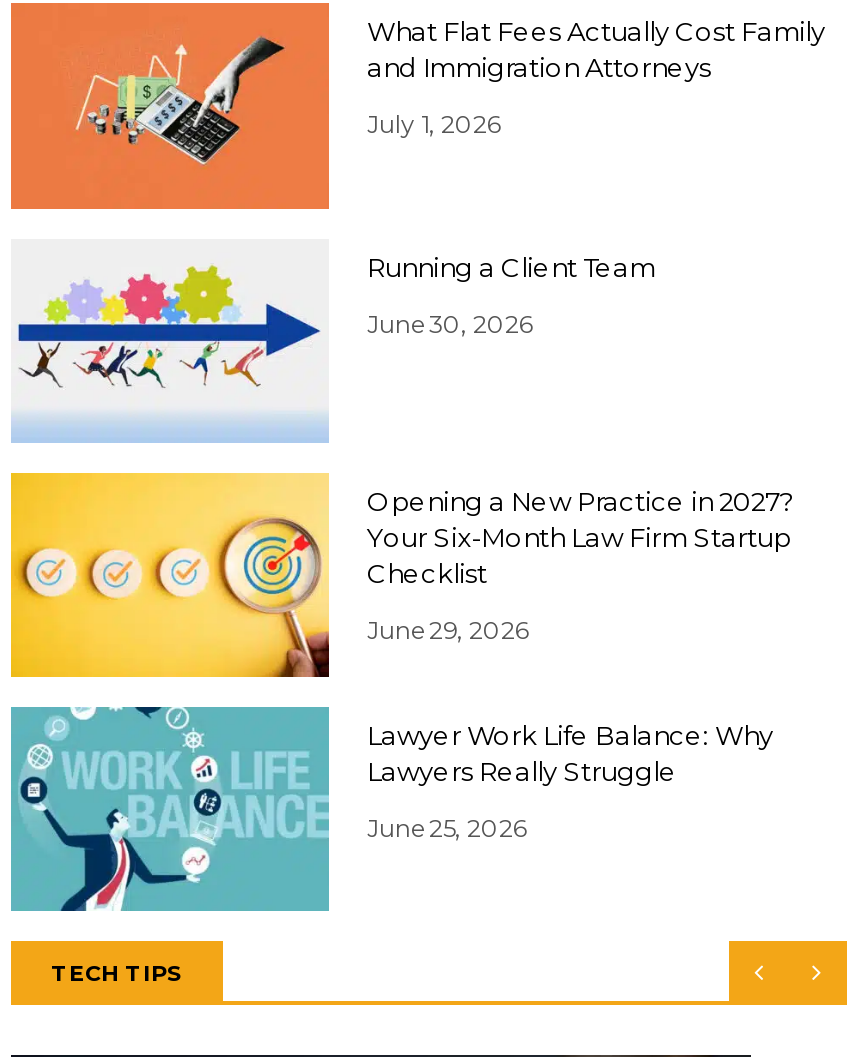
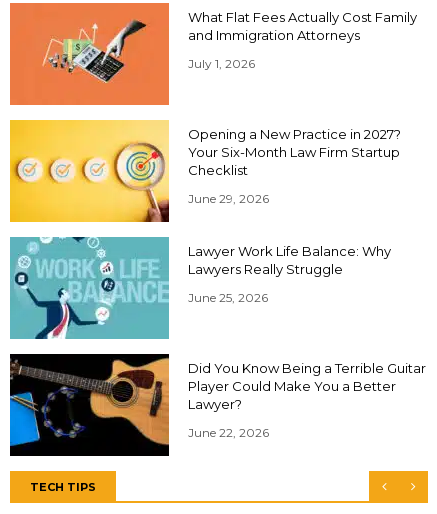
- [image]
- Running a Client Team
- June 30, 2026

moved up: [image] | Opening a New Practice in 2027? | Your Six-Month Law Firm Startup | Checklist | June 29, 2026 | Lawyer Work Life Balance: Why | Lawyers Really Struggle | June 25, 2026

+ [image]
+ Did You Know Being a Terrible Guitar
+ Player Could Make You a Better
+ Lawyer?
+ June 22, 2026
